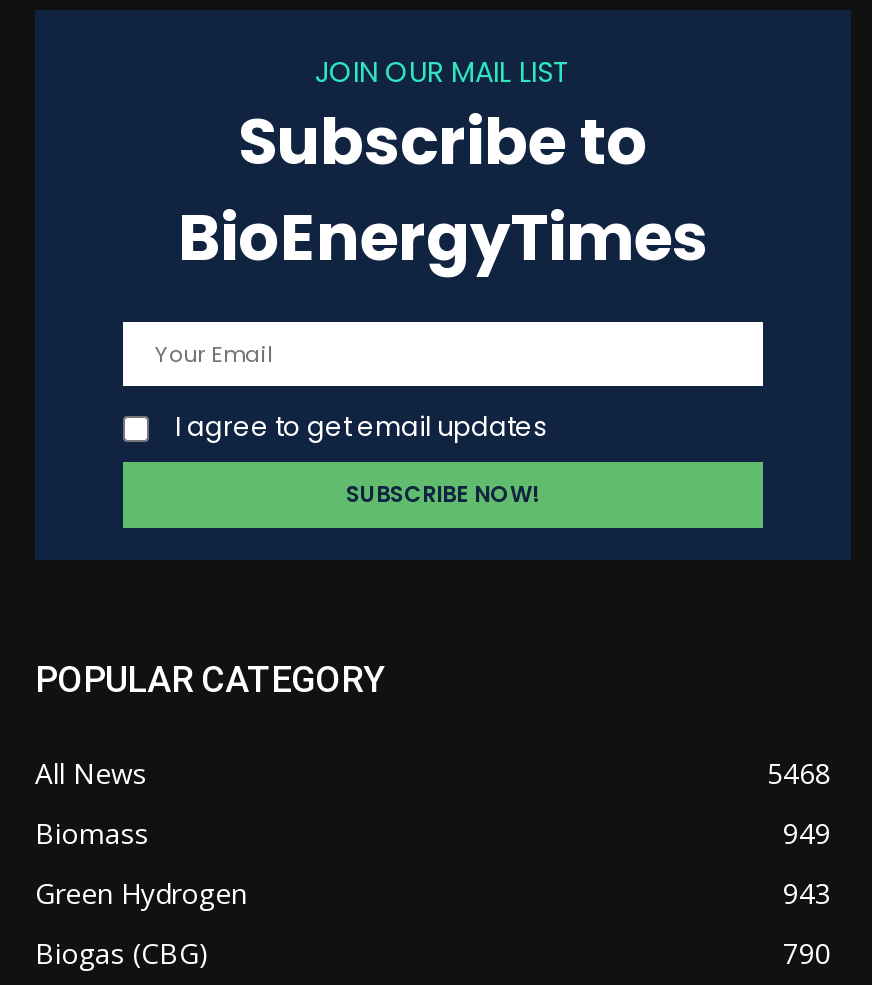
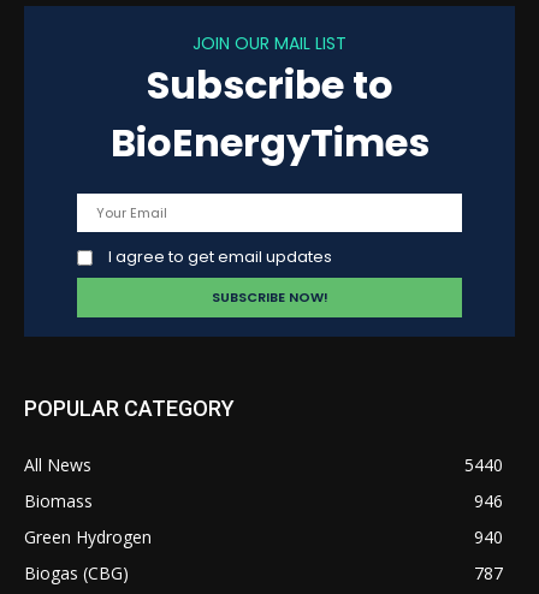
- 5468
+ 5440

- 949
+ 946

- 943
+ 940

- 790
+ 787
